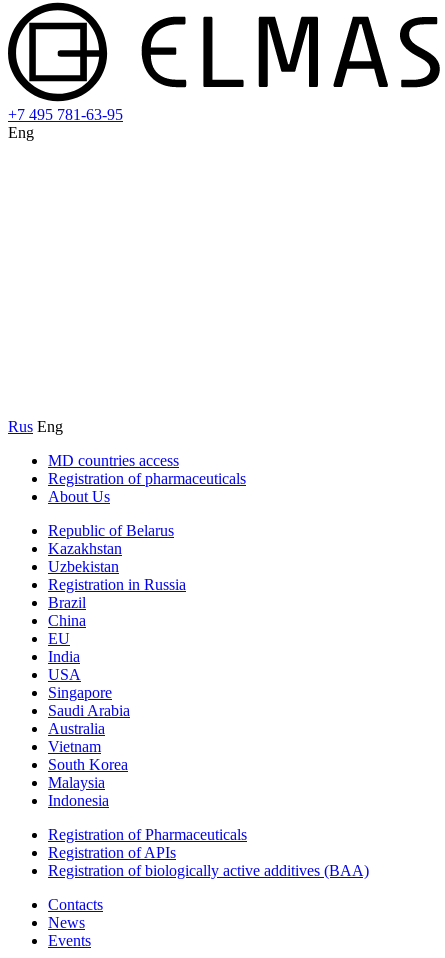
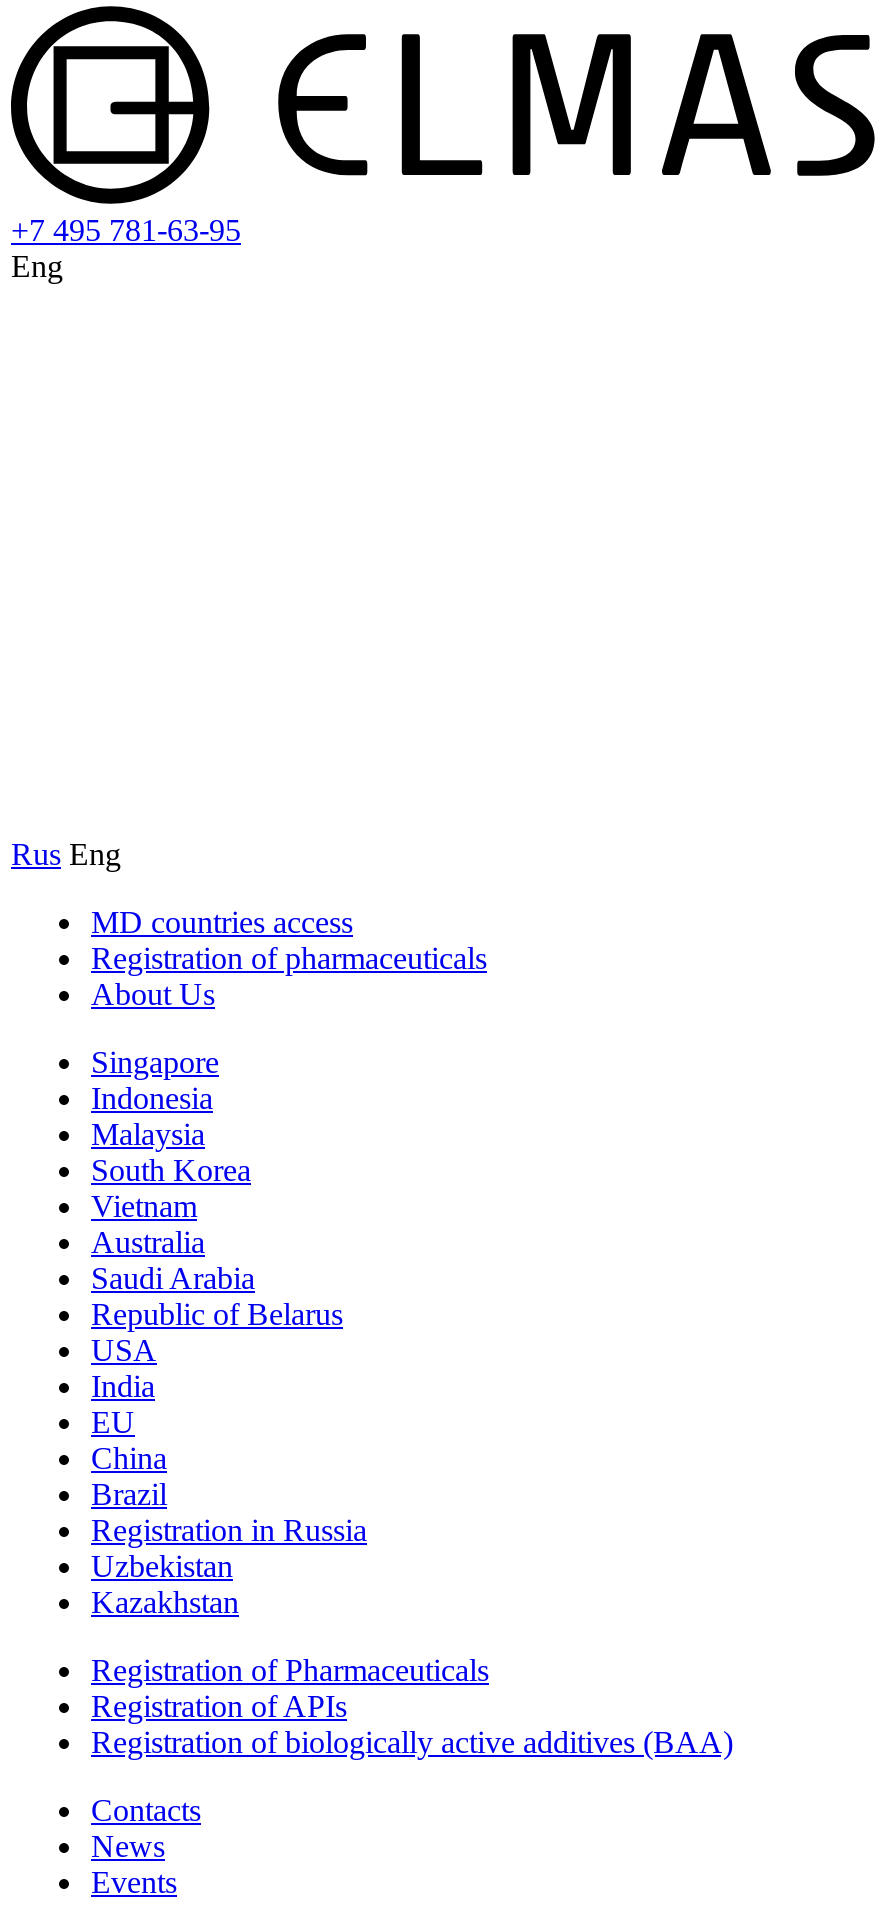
moved down: Republic of Belarus

moved down: Kazakhstan

moved up: Uzbekistan | Registration in Russia | Brazil | China | EU | India | USA

moved up: Singapore | Saudi Arabia | Australia | Vietnam | South Korea | Malaysia | Indonesia
